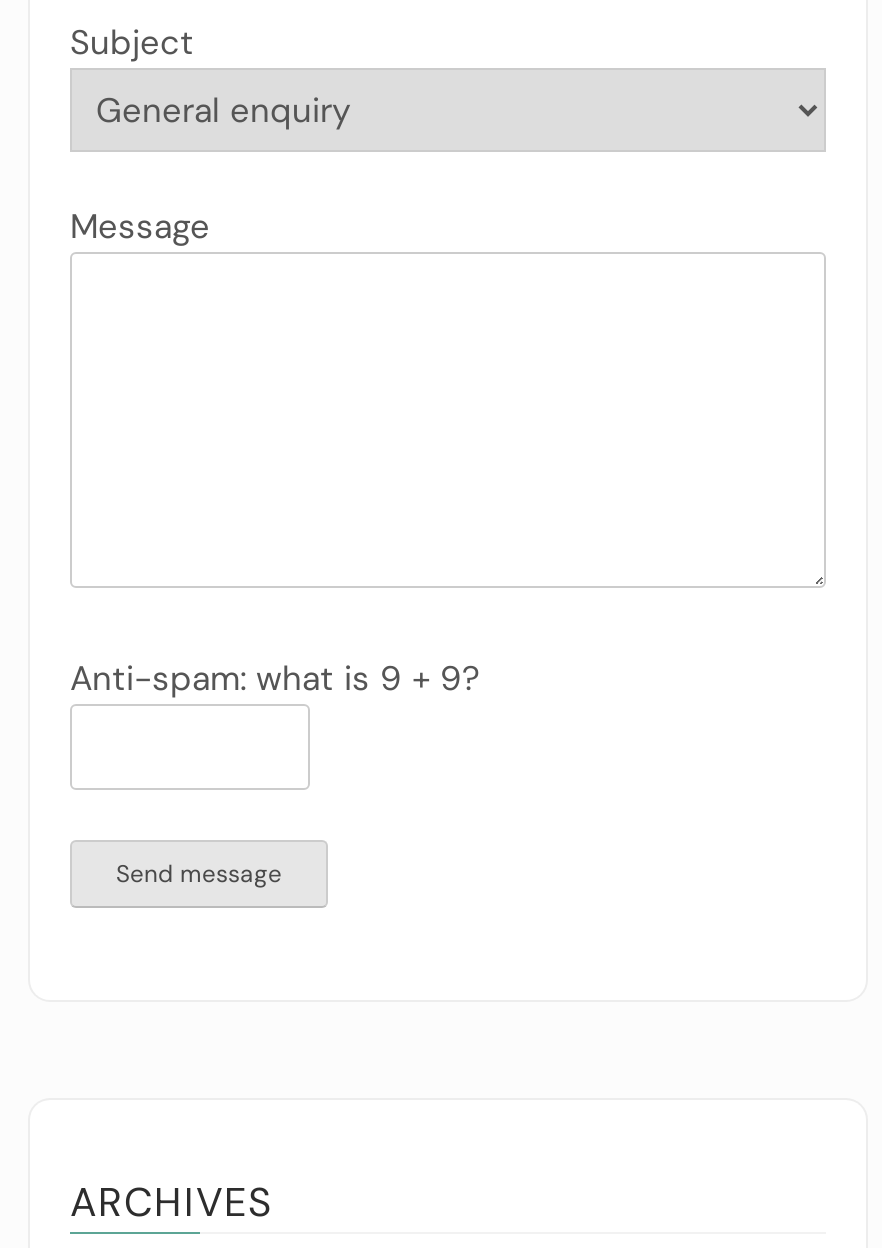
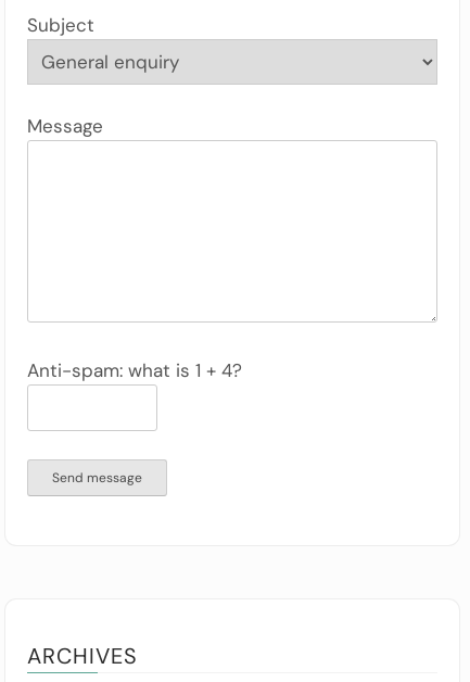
- Anti-spam: what is 9 + 9?
+ Anti-spam: what is 1 + 4?
